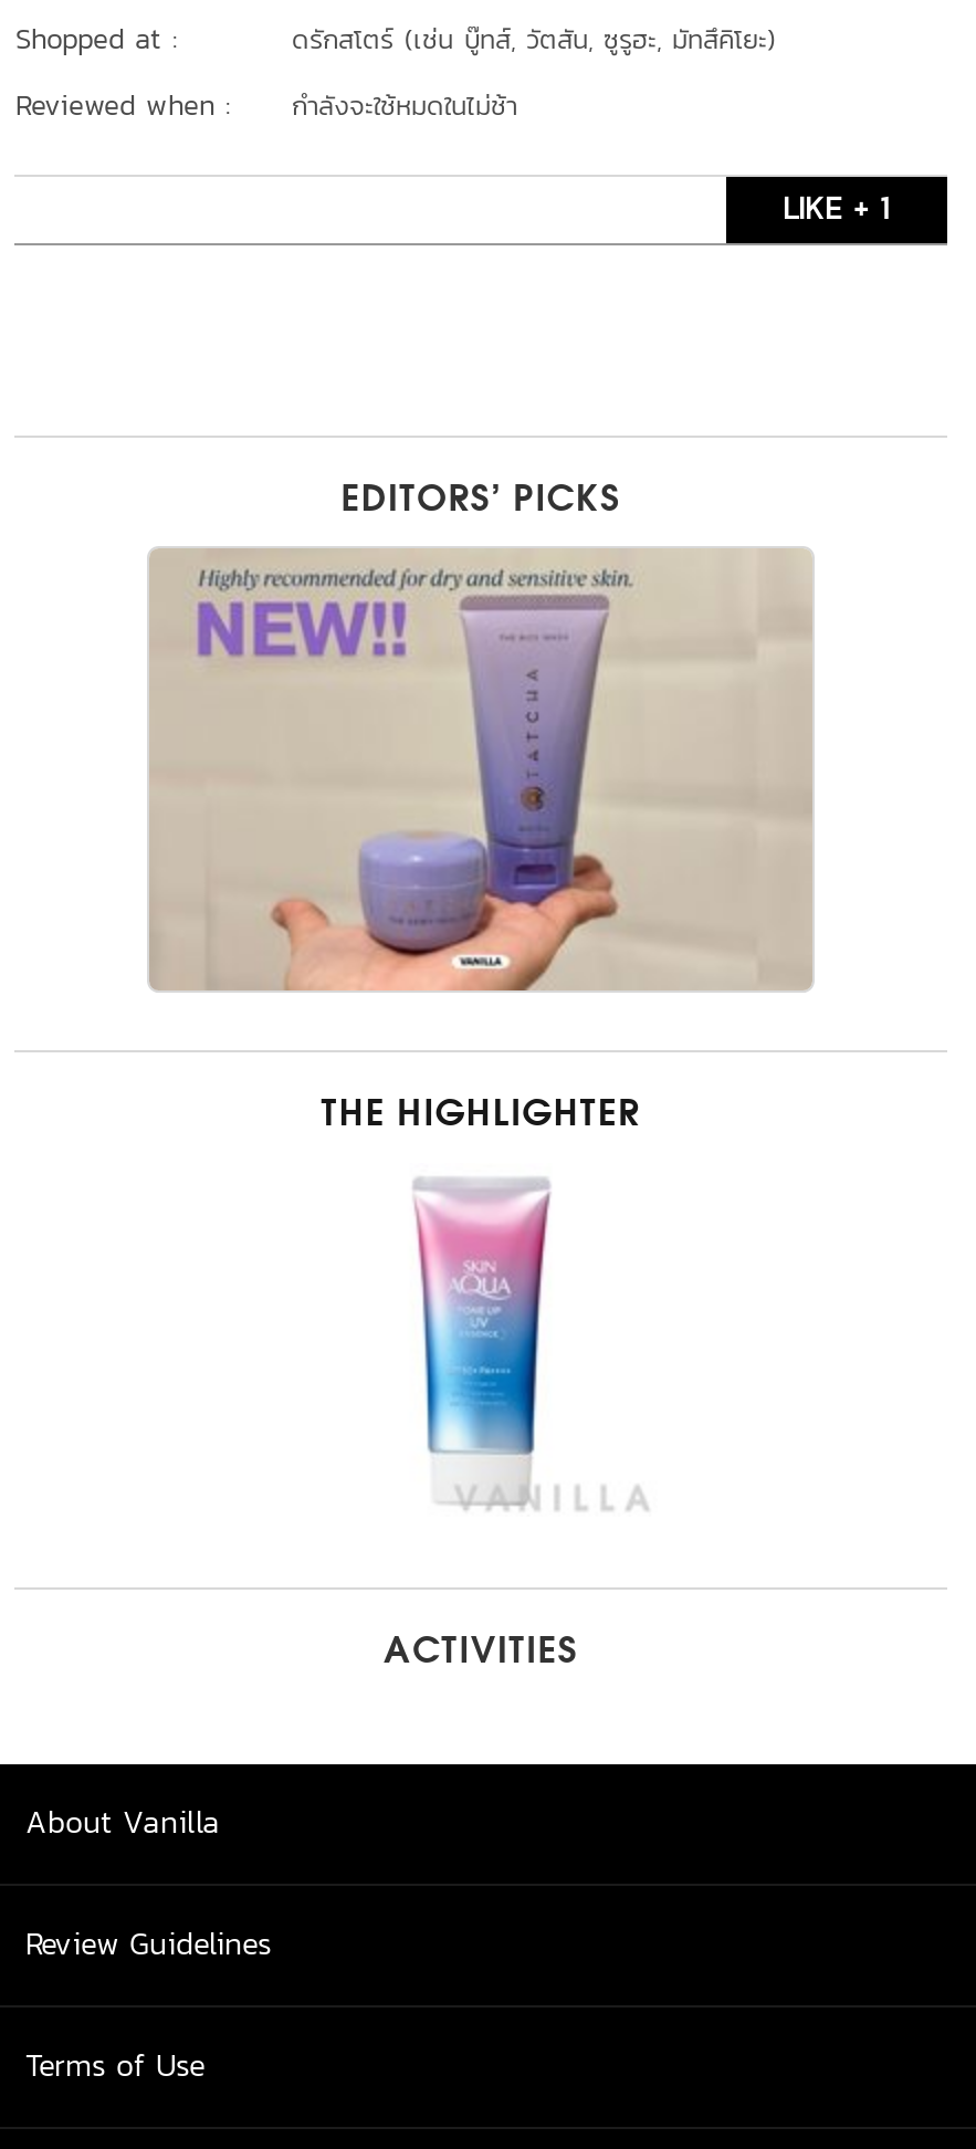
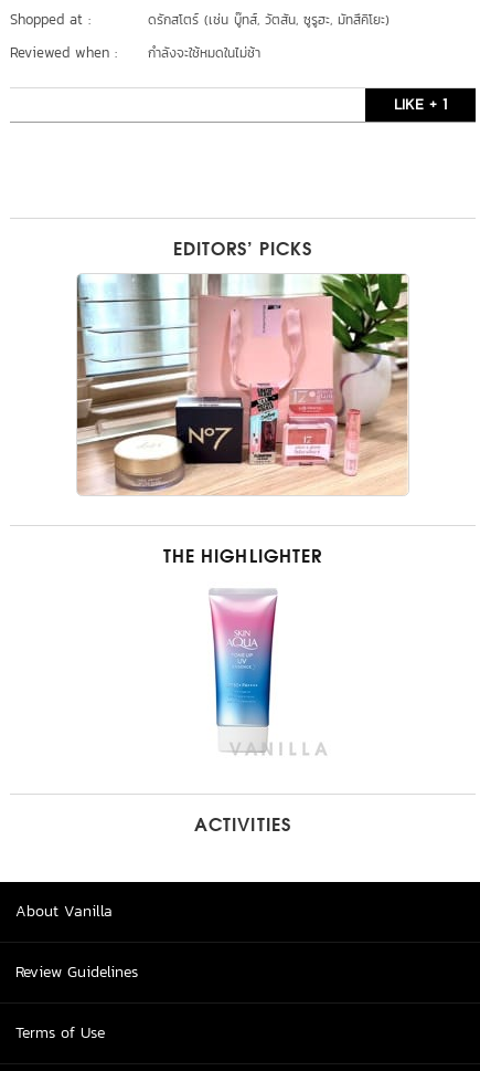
- [image]
+ [image]
